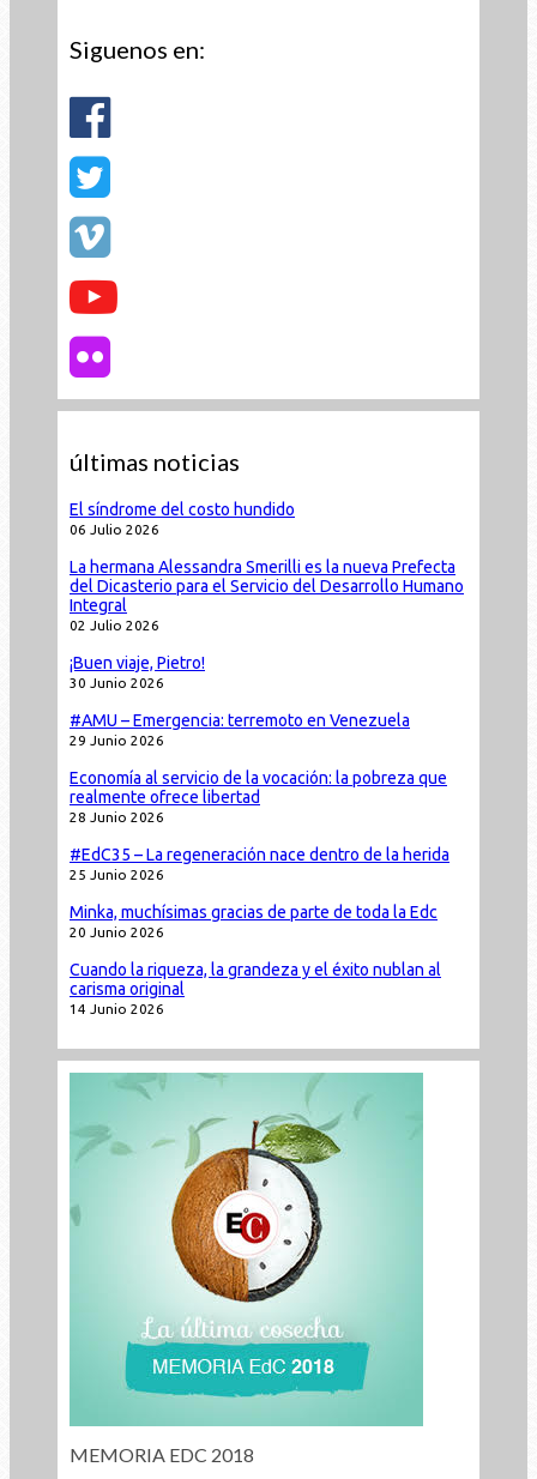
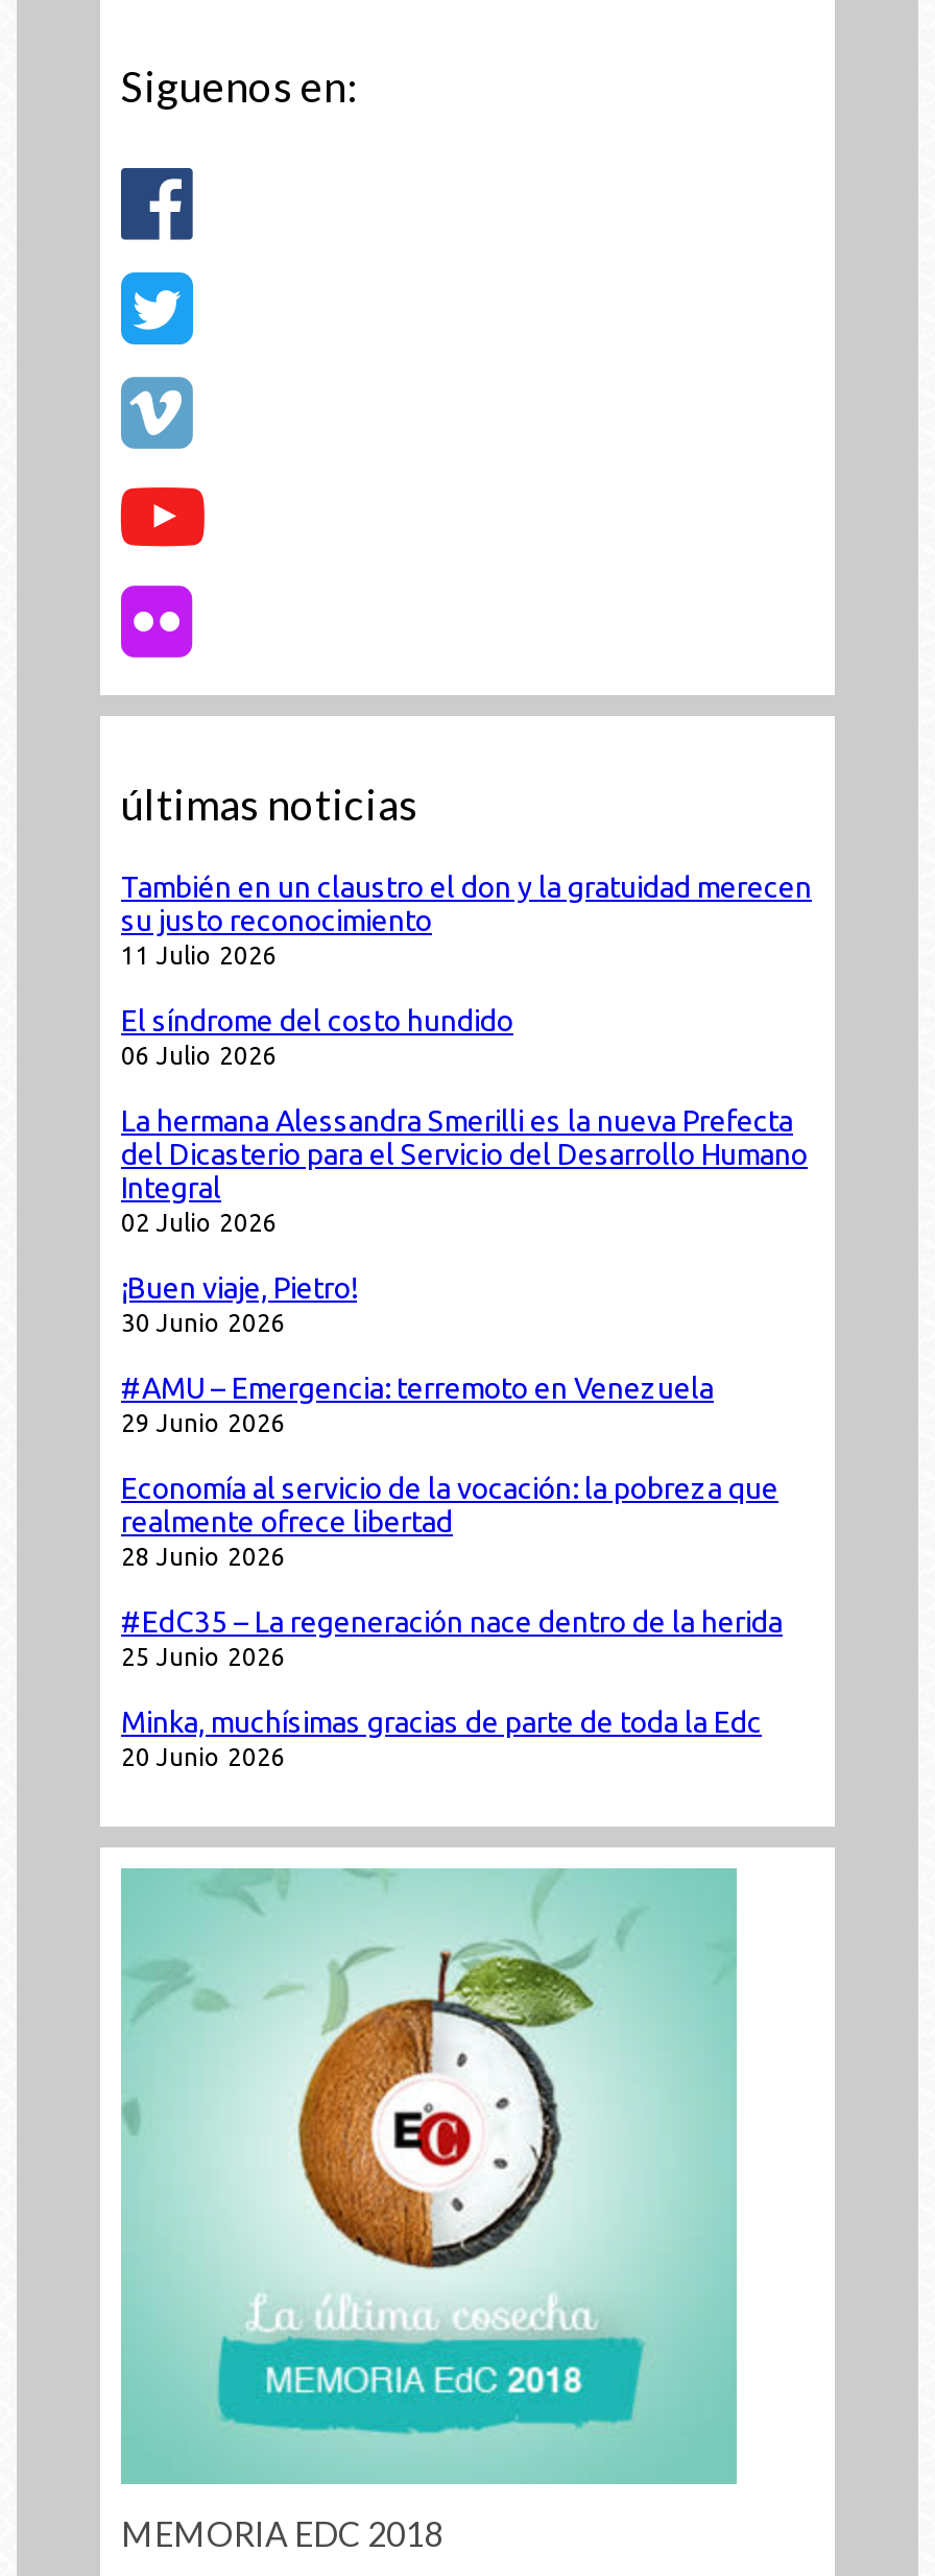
+ También en un claustro el don y la gratuidad merecen
+ su justo reconocimiento
+ 11 Julio 2026

moved down: El síndrome del costo hundido | 06 Julio 2026 | La hermana Alessandra Smerilli es la nueva Prefecta | ... | Minka, muchísimas gracias de parte de toda la Edc | 20 Junio 2026

- Cuando la riqueza, la grandeza y el éxito nublan al
- carisma original
- 14 Junio 2026
